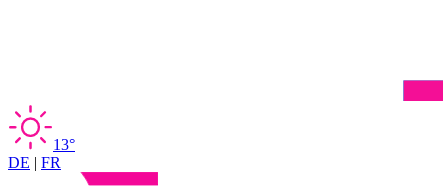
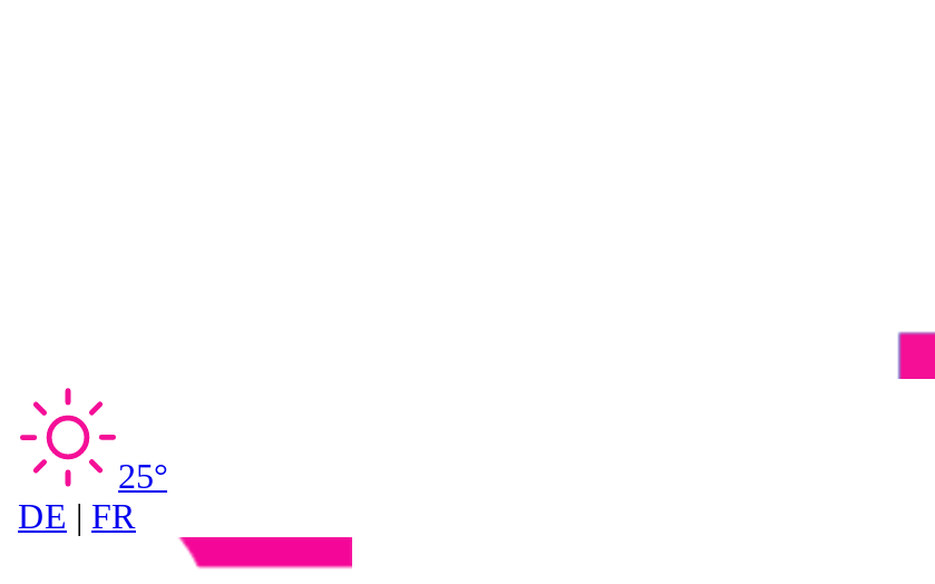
- 13°
+ 25°
